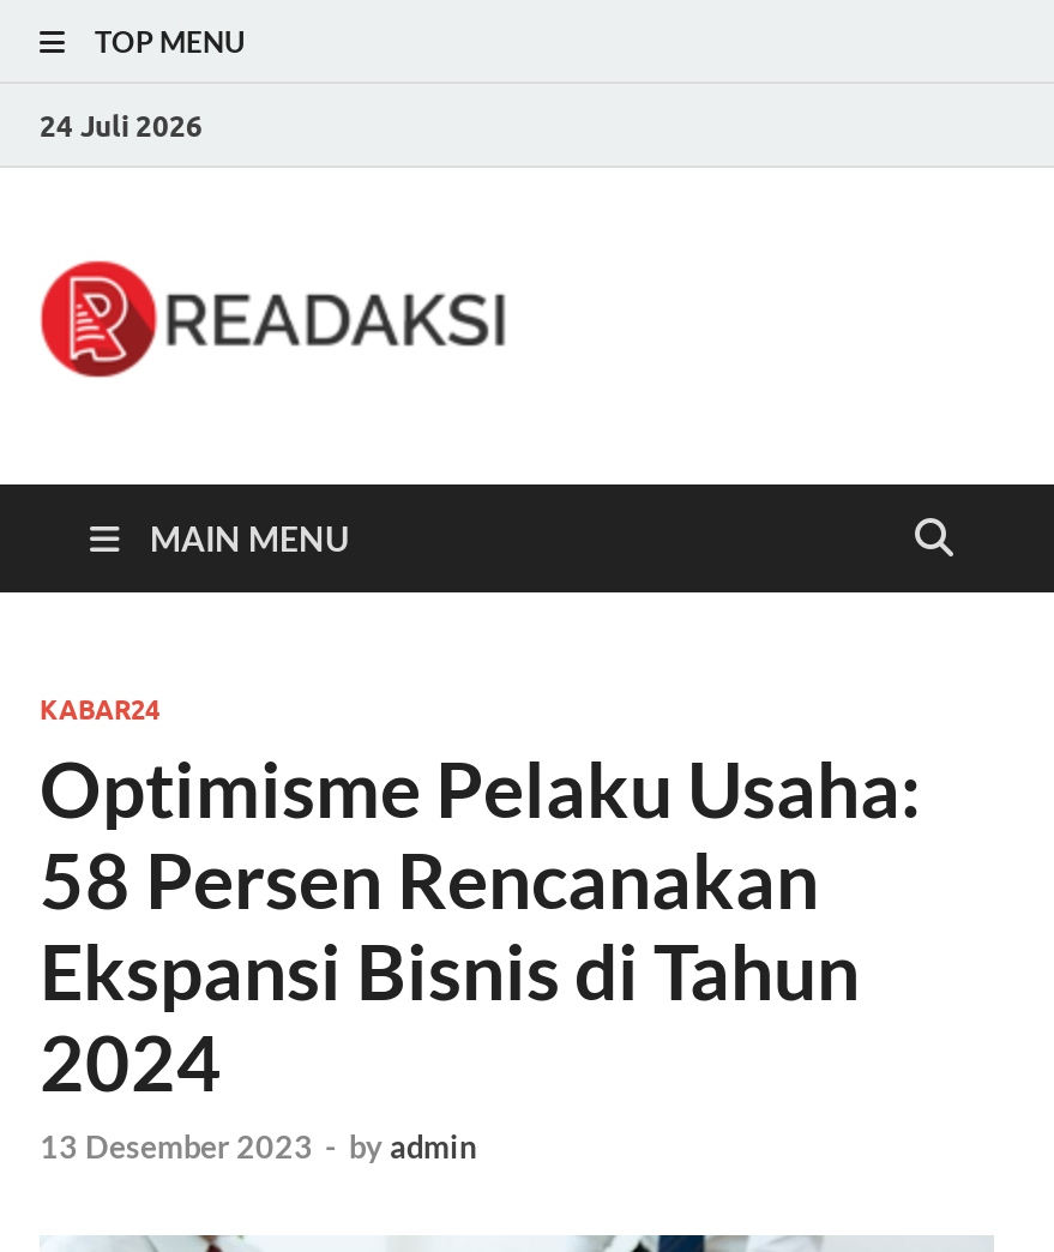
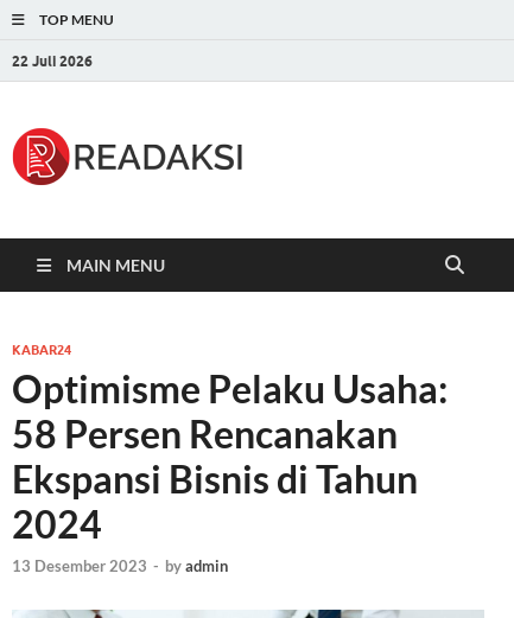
- 24 Juli 2026
+ 22 Juli 2026
